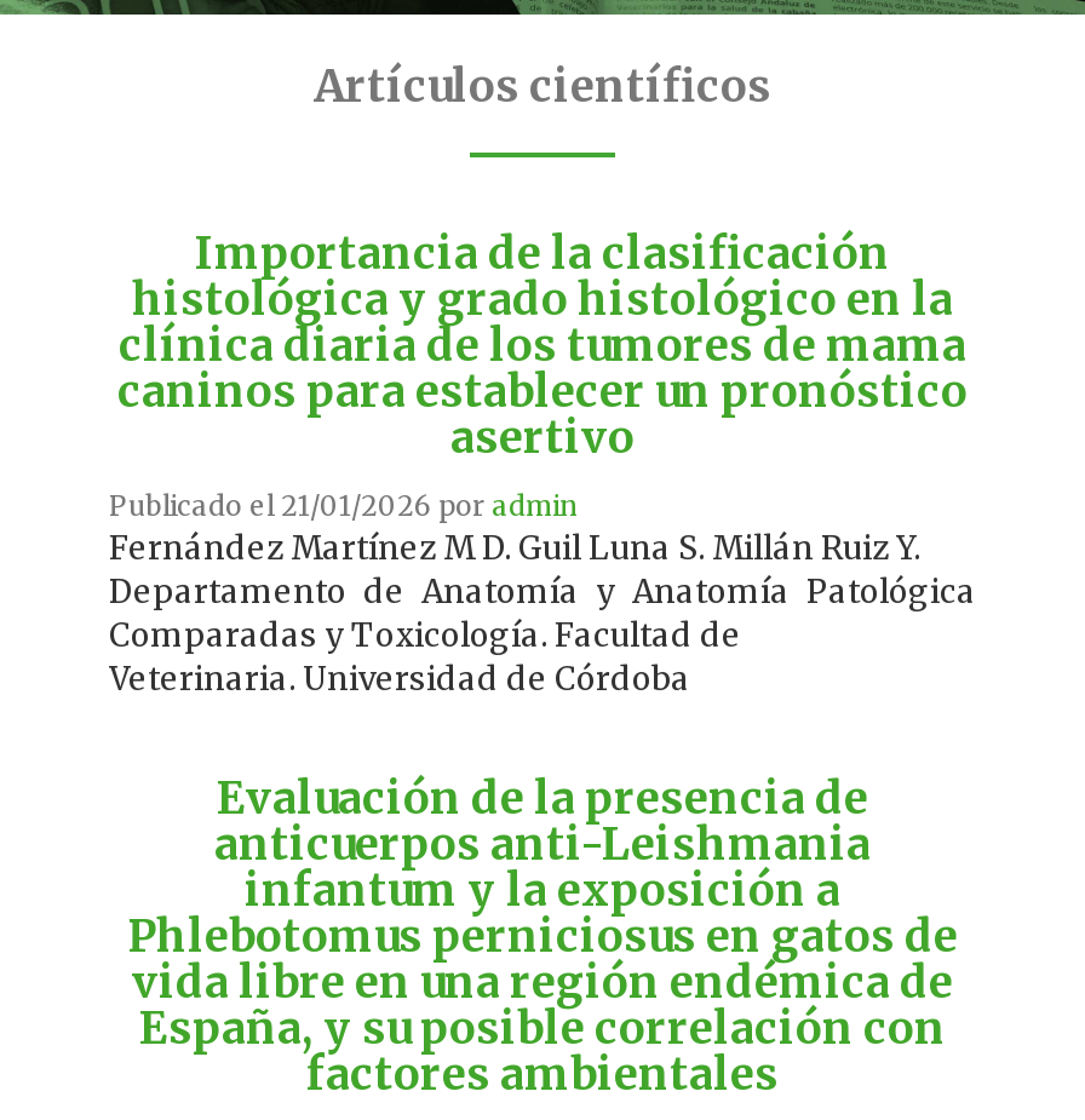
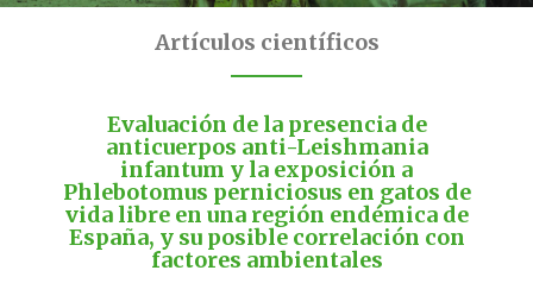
- Importancia de la clasificación
- histológica y grado histológico en la
- clínica diaria de los tumores de mama
- caninos para establecer un pronóstico
- asertivo
- Publicado el 21/01/2026 por admin
- Fernández Martínez M D. Guil Luna S. Millán Ruiz Y.
- Departamento de Anatomía y Anatomía Patológica
- Comparadas y Toxicología. Facultad de
- Veterinaria. Universidad de Córdoba
